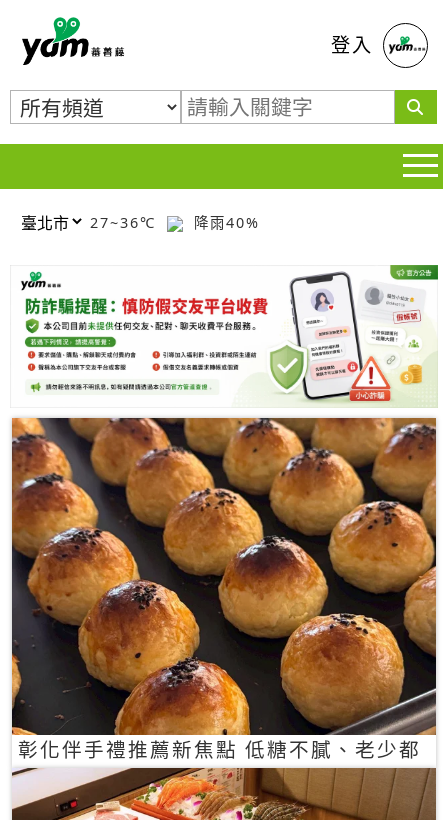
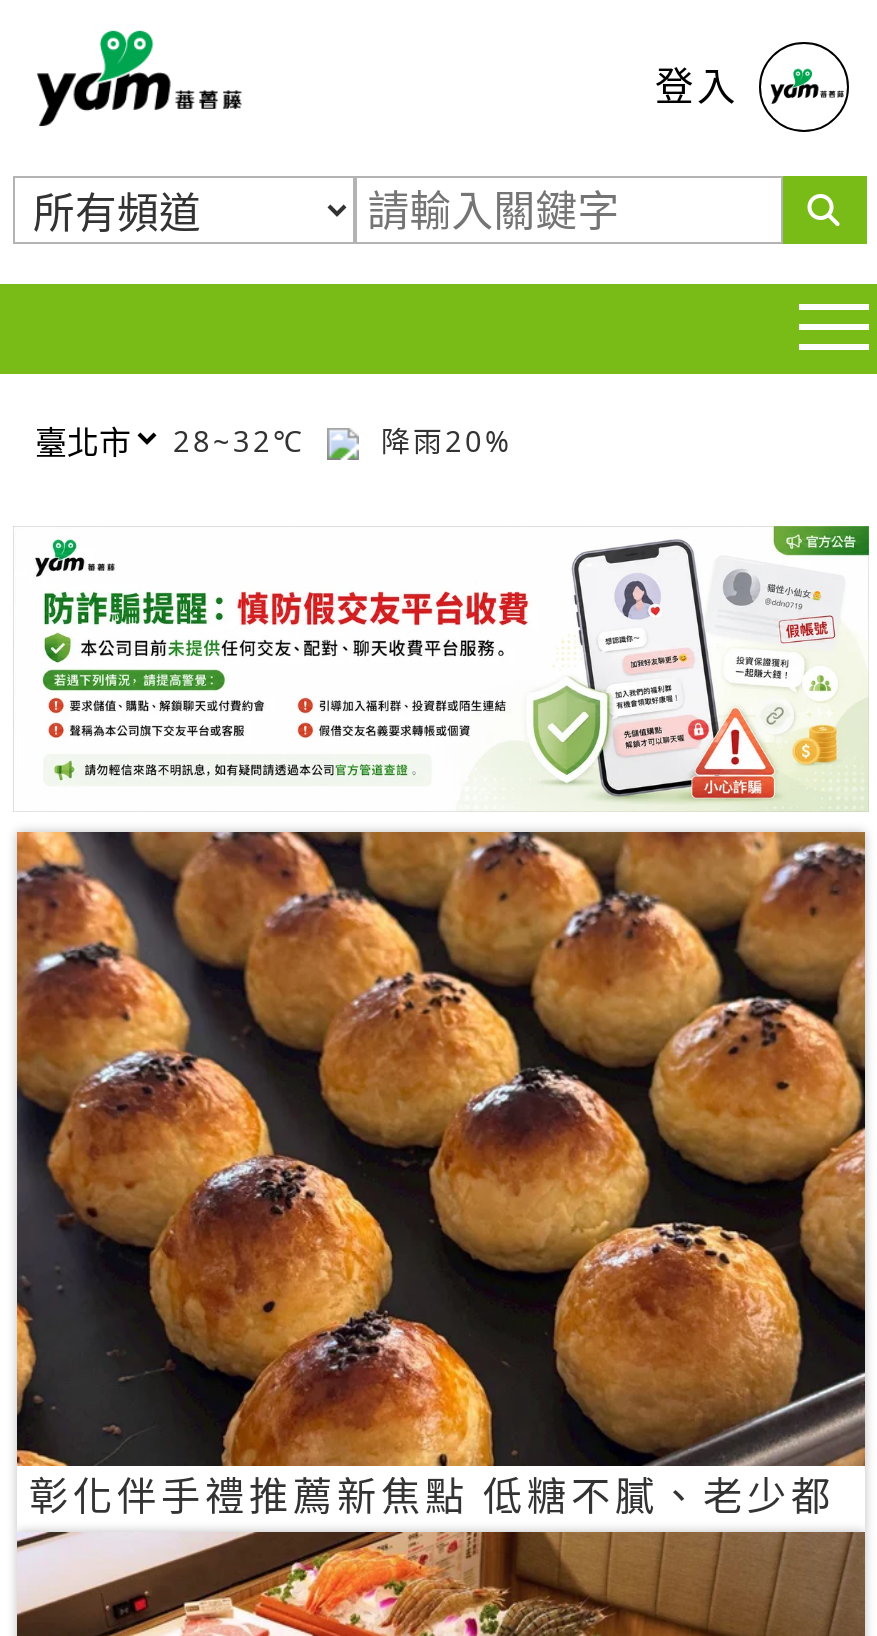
- 27~36℃
+ 28~32℃

- 降雨40%
+ 降雨20%
